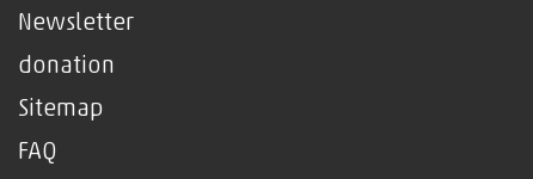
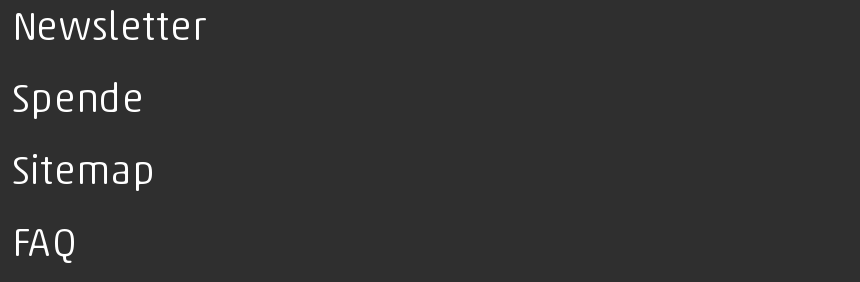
- donation
+ Spende
